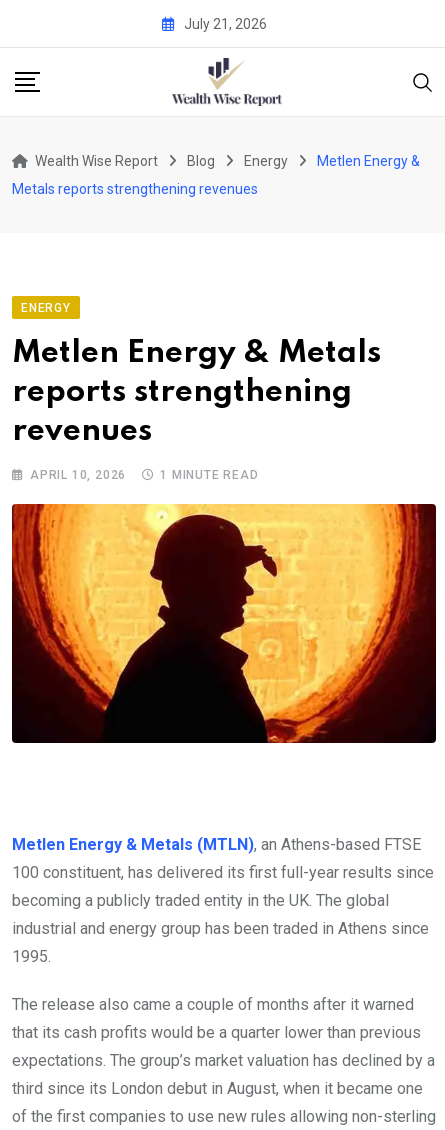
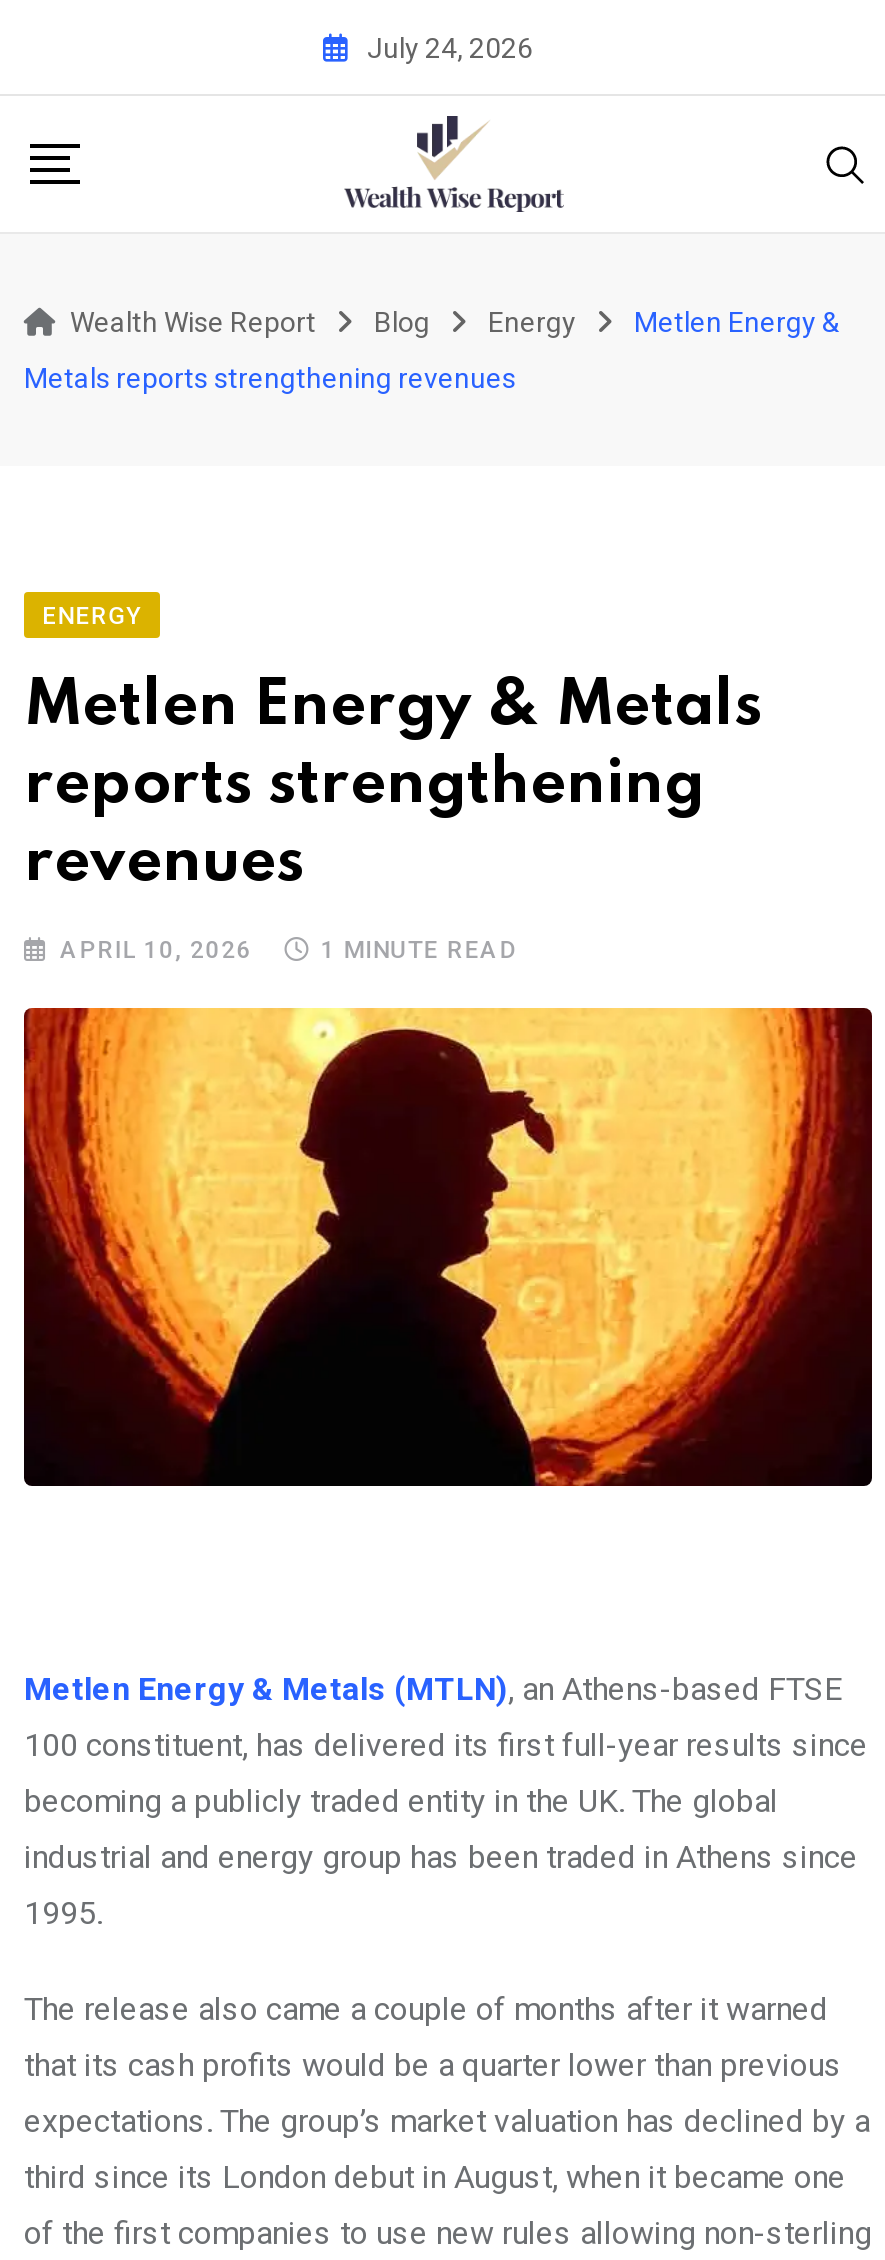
- July 21, 2026
+ July 24, 2026
